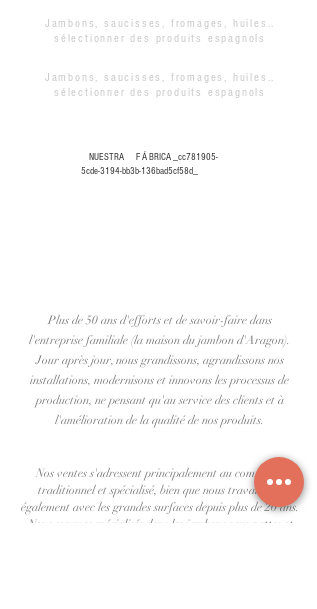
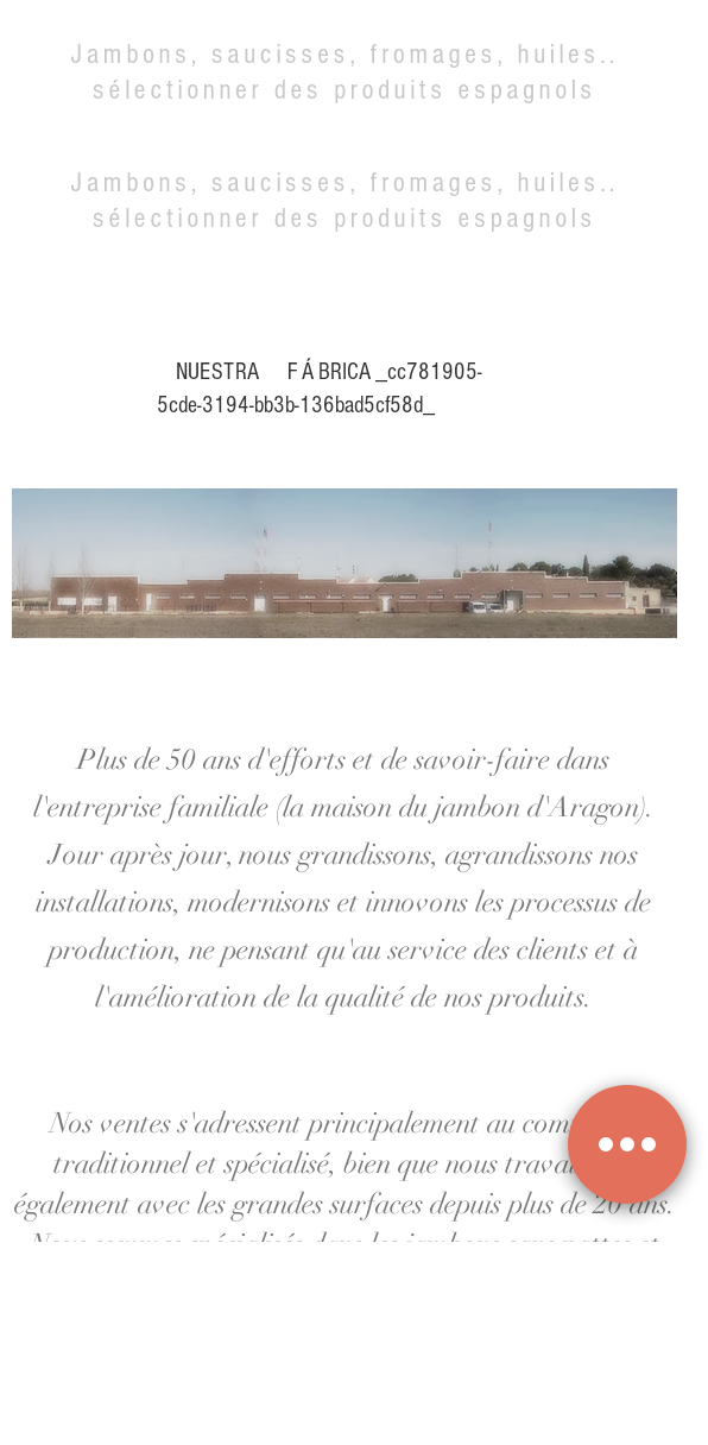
+ [image]
